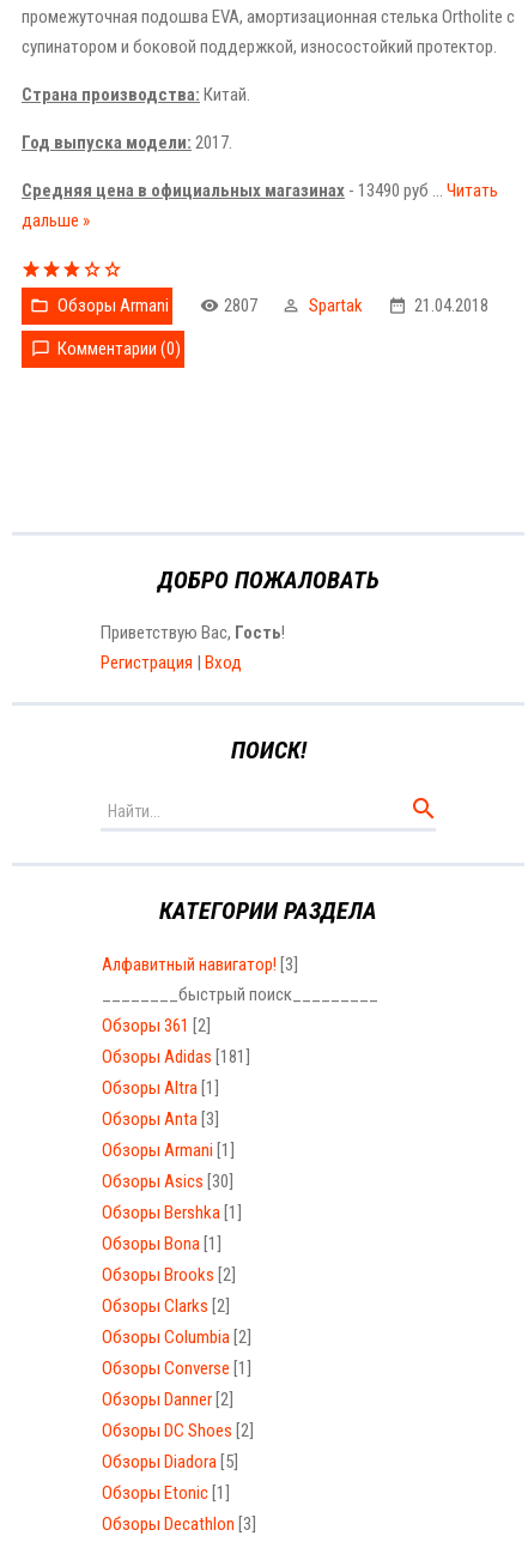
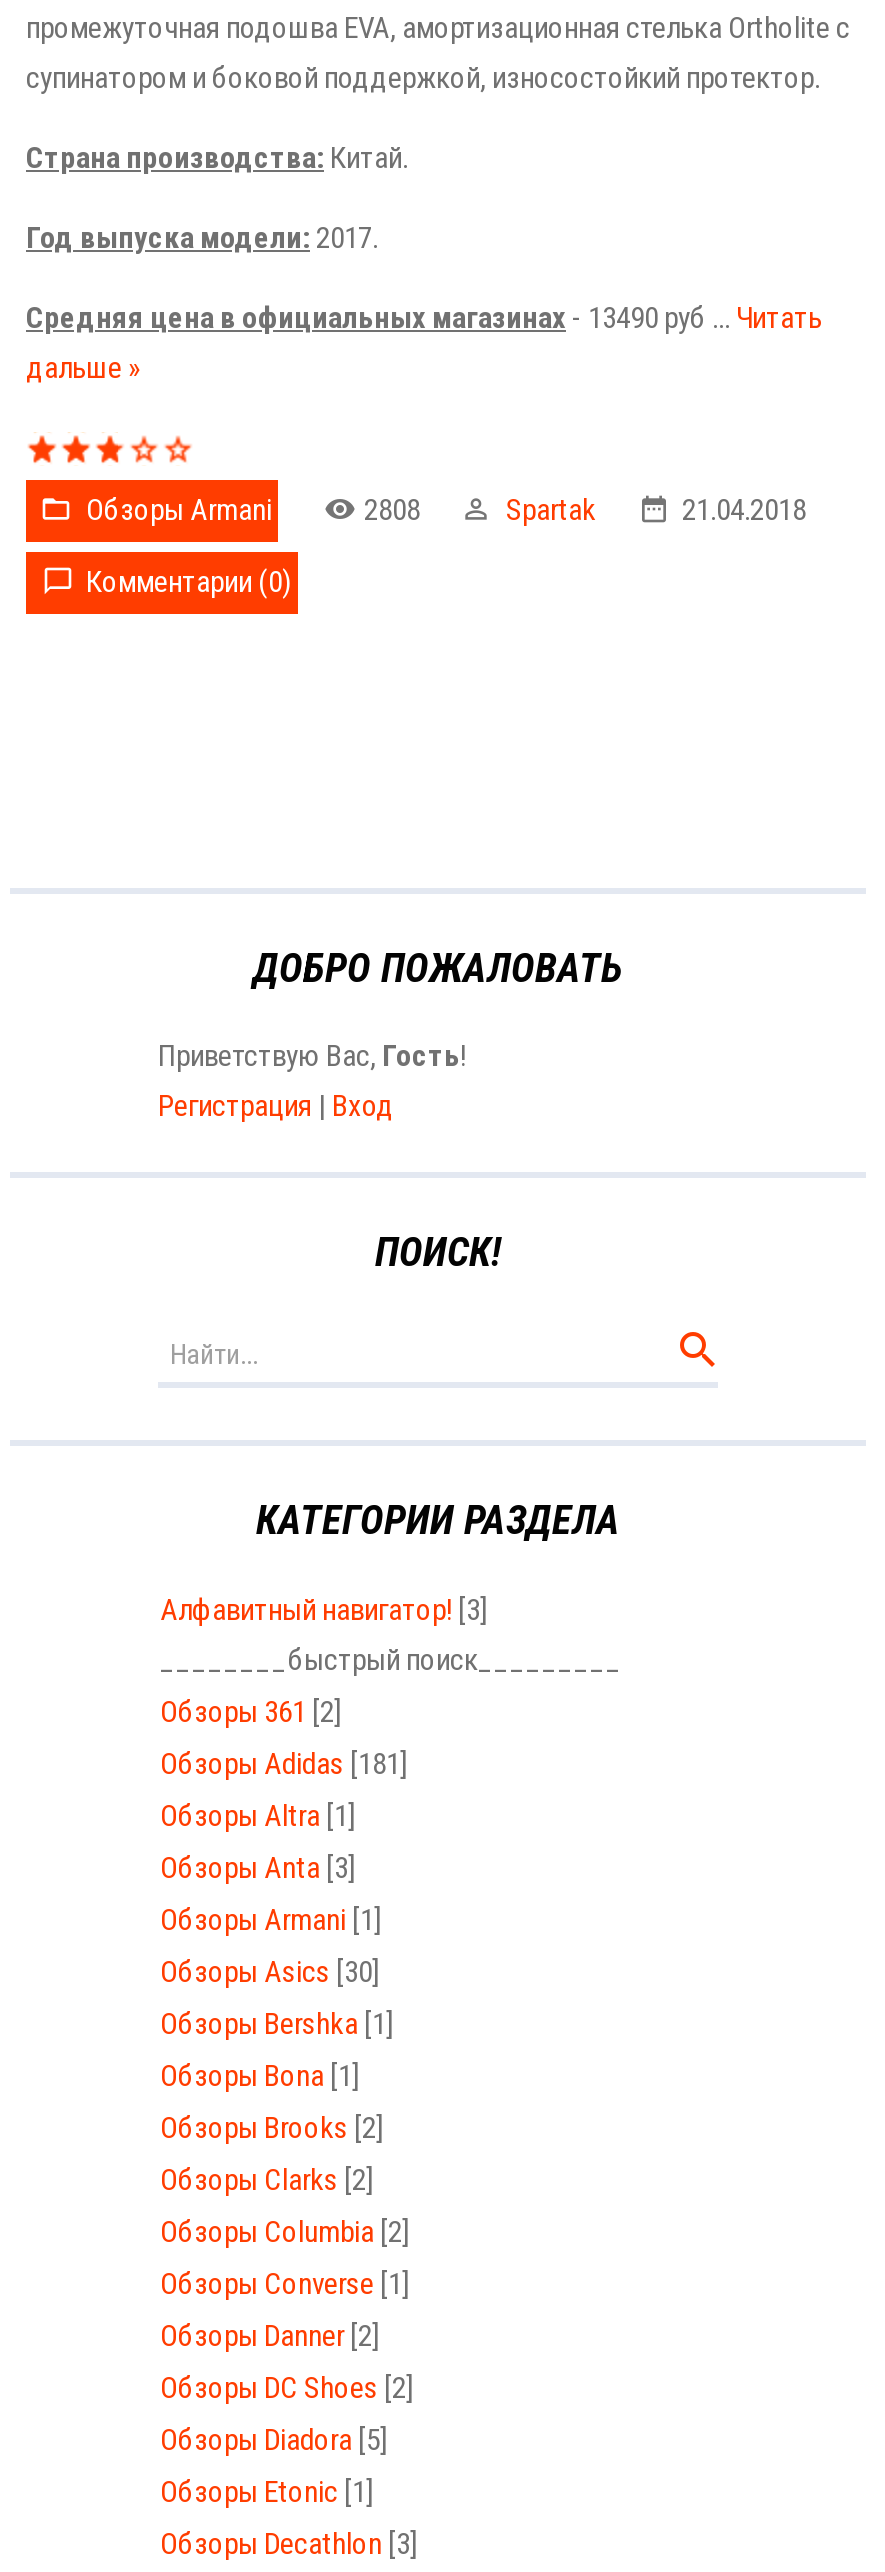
- 2807
+ 2808
